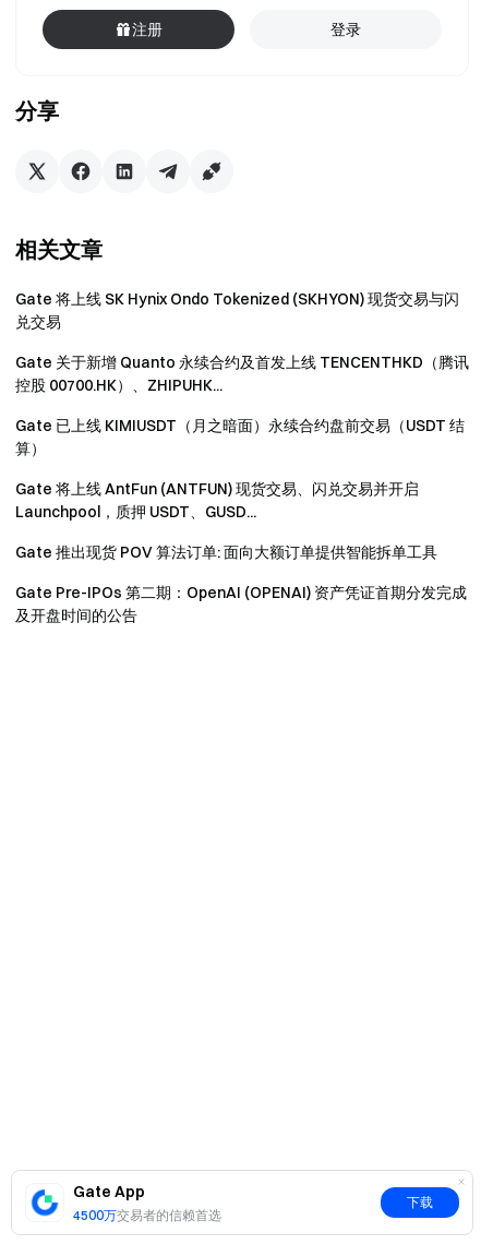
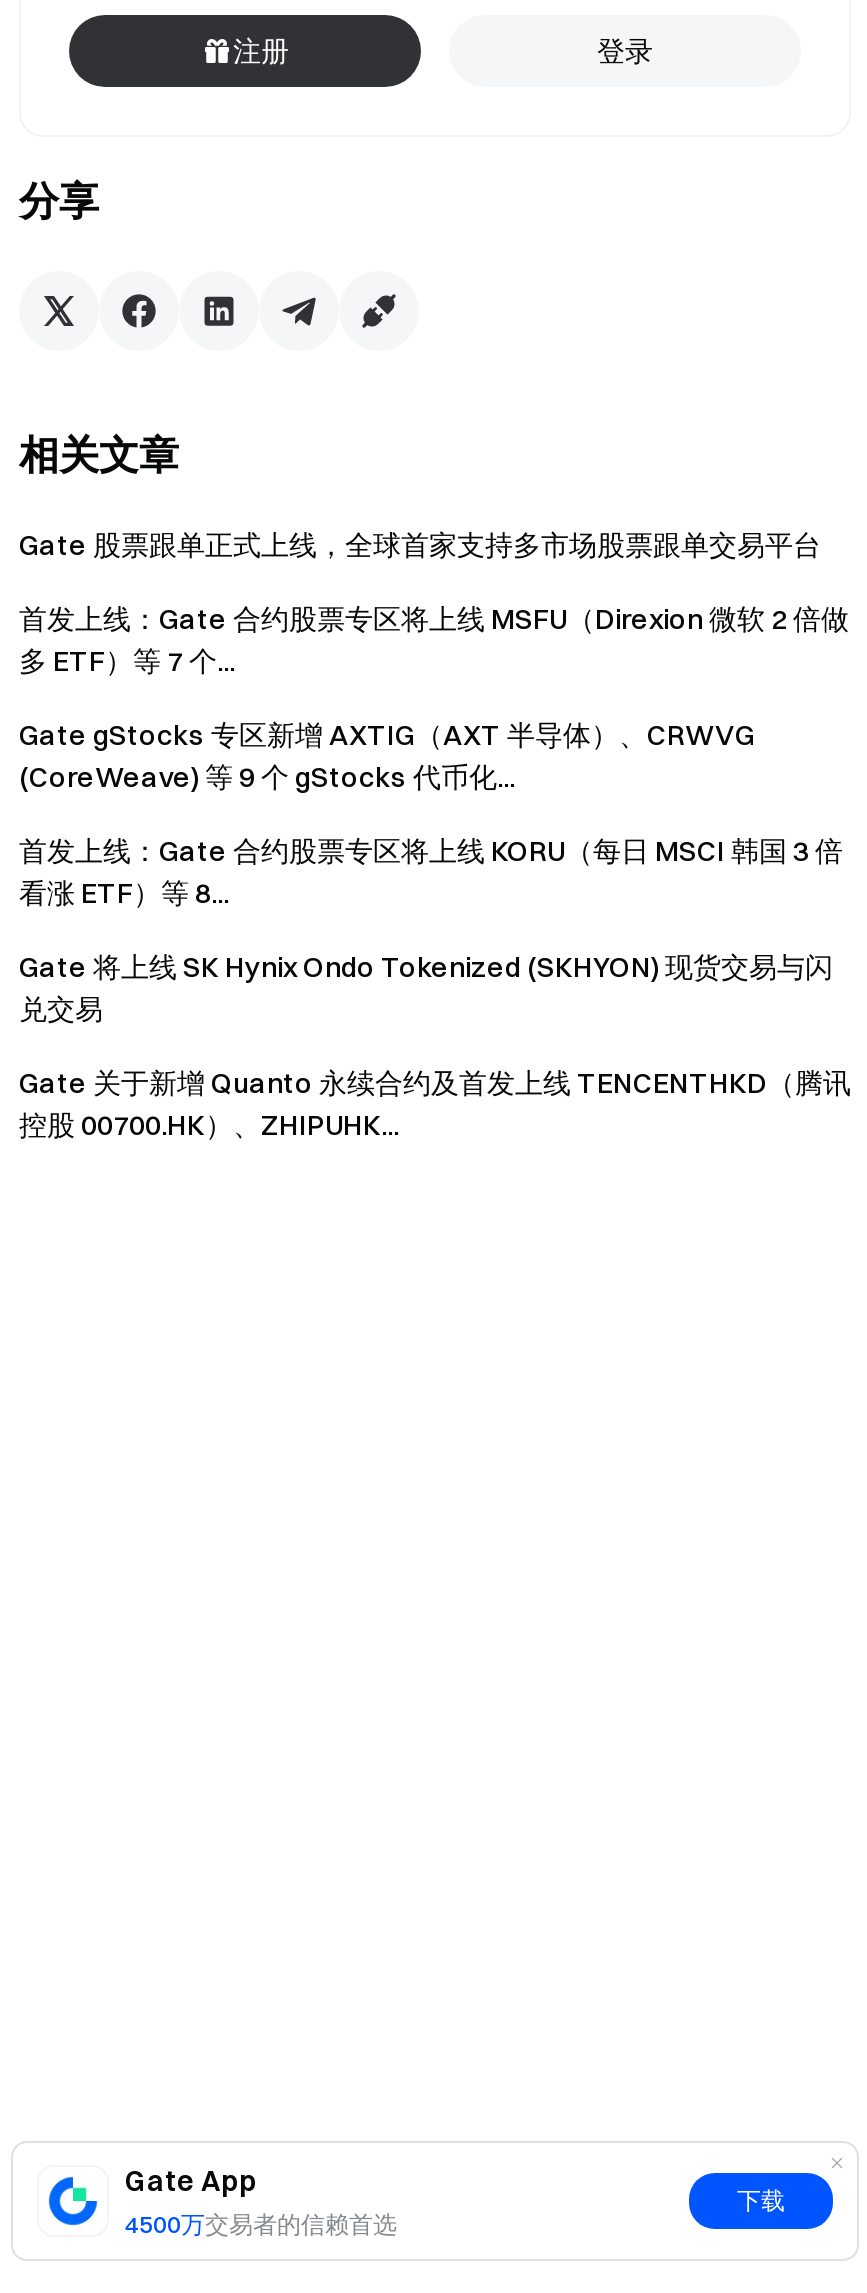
+ Gate 股票跟单正式上线，全球首家支持多市场股票跟单交易平台
+ 首发上线：Gate 合约股票专区将上线 MSFU（Direxion 微软 2 倍做
+ 多 ETF）等 7 个...
+ Gate gStocks 专区新增 AXTIG（AXT 半导体）、CRWVG
+ (CoreWeave) 等 9 个 gStocks 代币化...
+ 首发上线：Gate 合约股票专区将上线 KORU（每日 MSCI 韩国 3 倍
+ 看涨 ETF）等 8...

moved down: Gate 将上线 SK Hynix Ondo Tokenized (SKHYON) 现货交易与闪 | 兑交易 | Gate 关于新增 Quanto 永续合约及首发上线 TENCENTHKD（腾讯 | 控股 00700.HK）、ZHIPUHK...

- Gate 已上线 KIMIUSDT（月之暗面）永续合约盘前交易（USDT 结
- 算）
- Gate 将上线 AntFun (ANTFUN) 现货交易、闪兑交易并开启
- Launchpool，质押 USDT、GUSD...
- Gate 推出现货 POV 算法订单: 面向大额订单提供智能拆单工具
- Gate Pre-IPOs 第二期：OpenAI (OPENAI) 资产凭证首期分发完成
- 及开盘时间的公告
